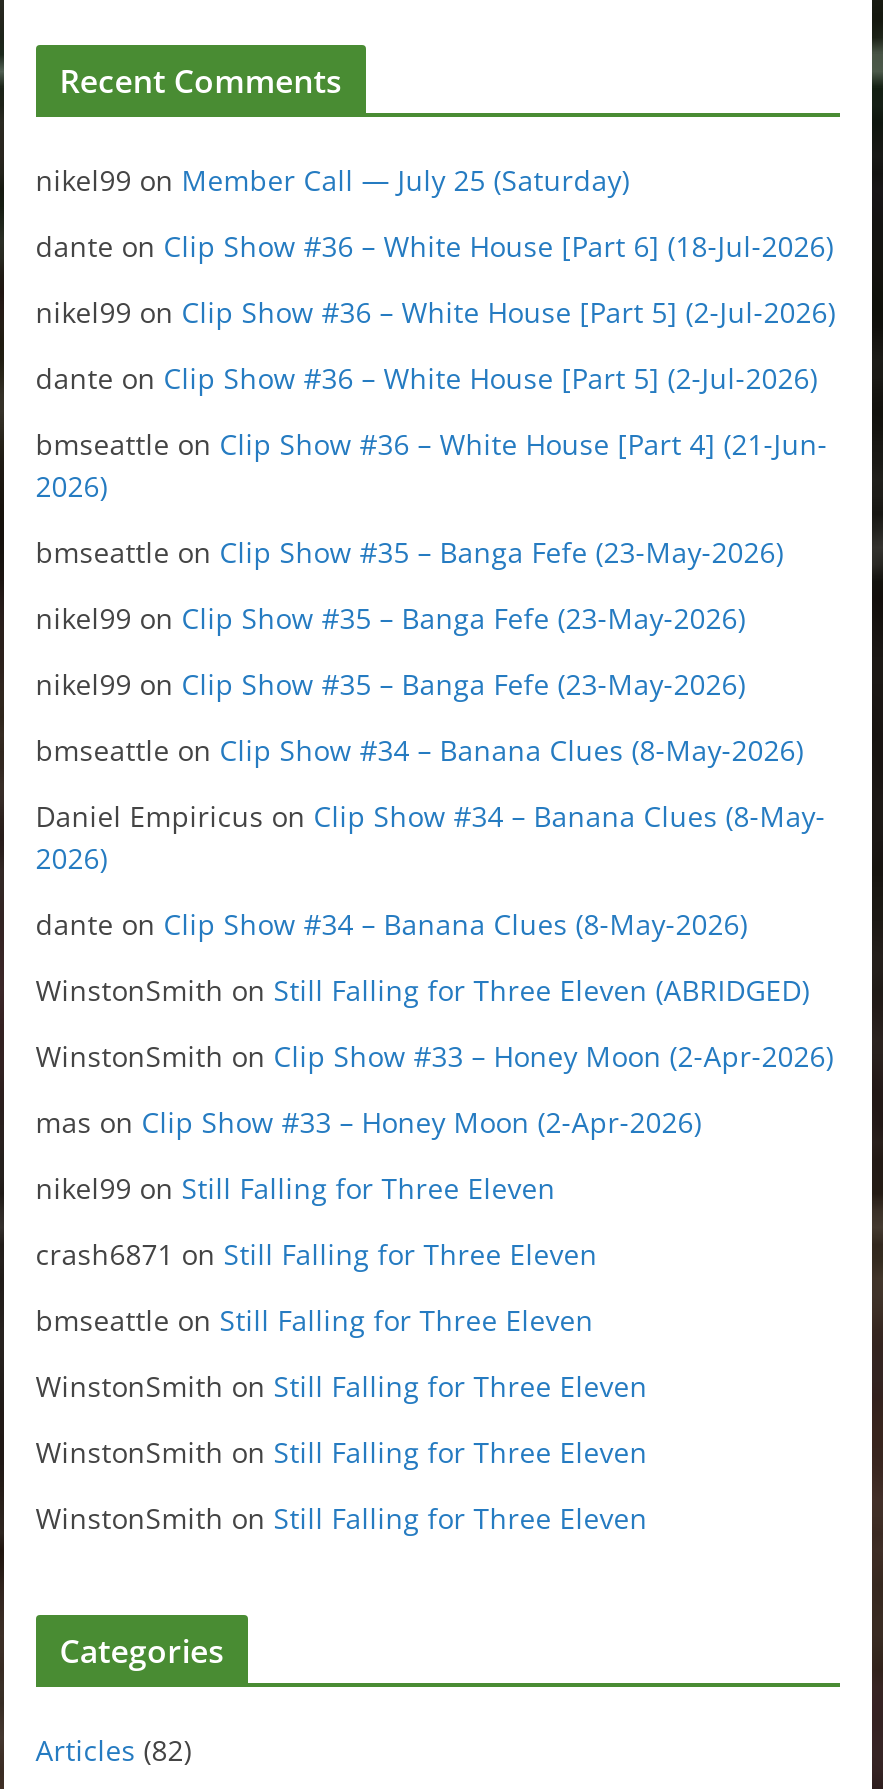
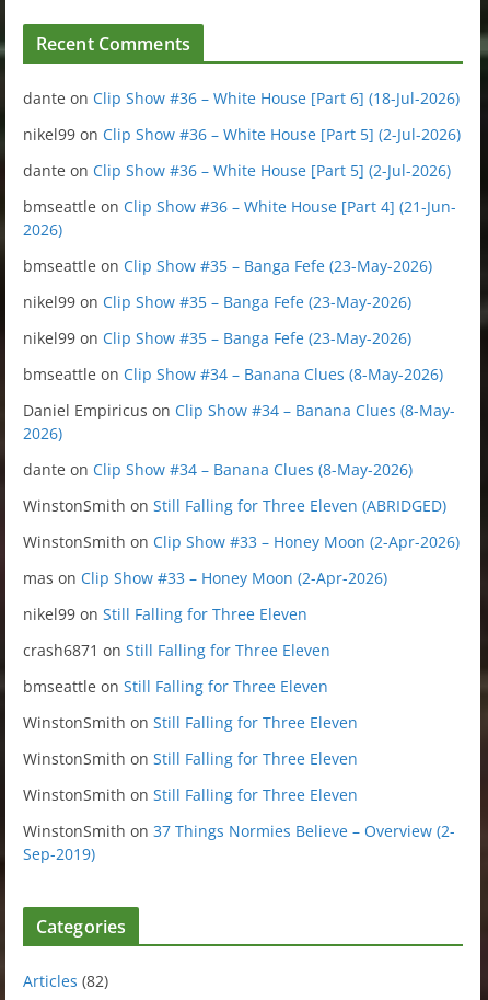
- nikel99 on Member Call — July 25 (Saturday)

moved up: dante on Clip Show #36 – White House [Part 6] (18-Jul-2026) | nikel99 on Clip Show #36 – White House [Part 5] (2-Jul-2026) | dante on Clip Show #36 – White House [Part 5] (2-Jul-2026) | ... | WinstonSmith on Still Falling for Three Eleven | WinstonSmith on Still Falling for Three Eleven

+ WinstonSmith on 37 Things Normies Believe – Overview (2-
+ Sep-2019)
